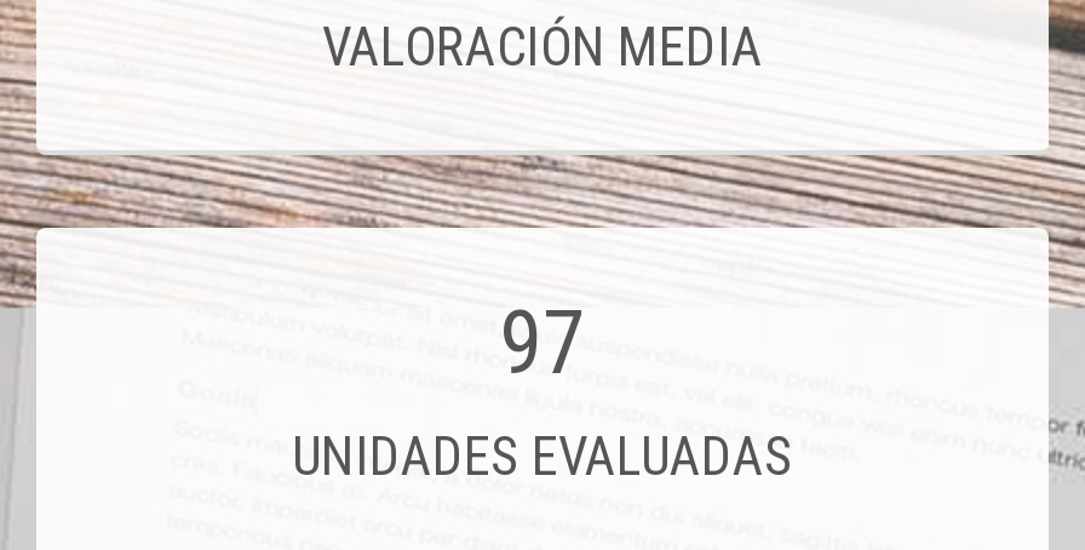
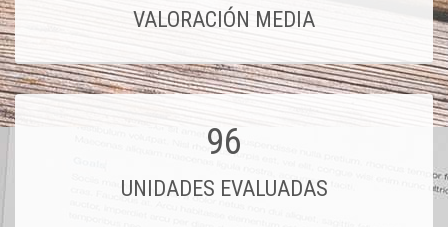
- 97
+ 96
